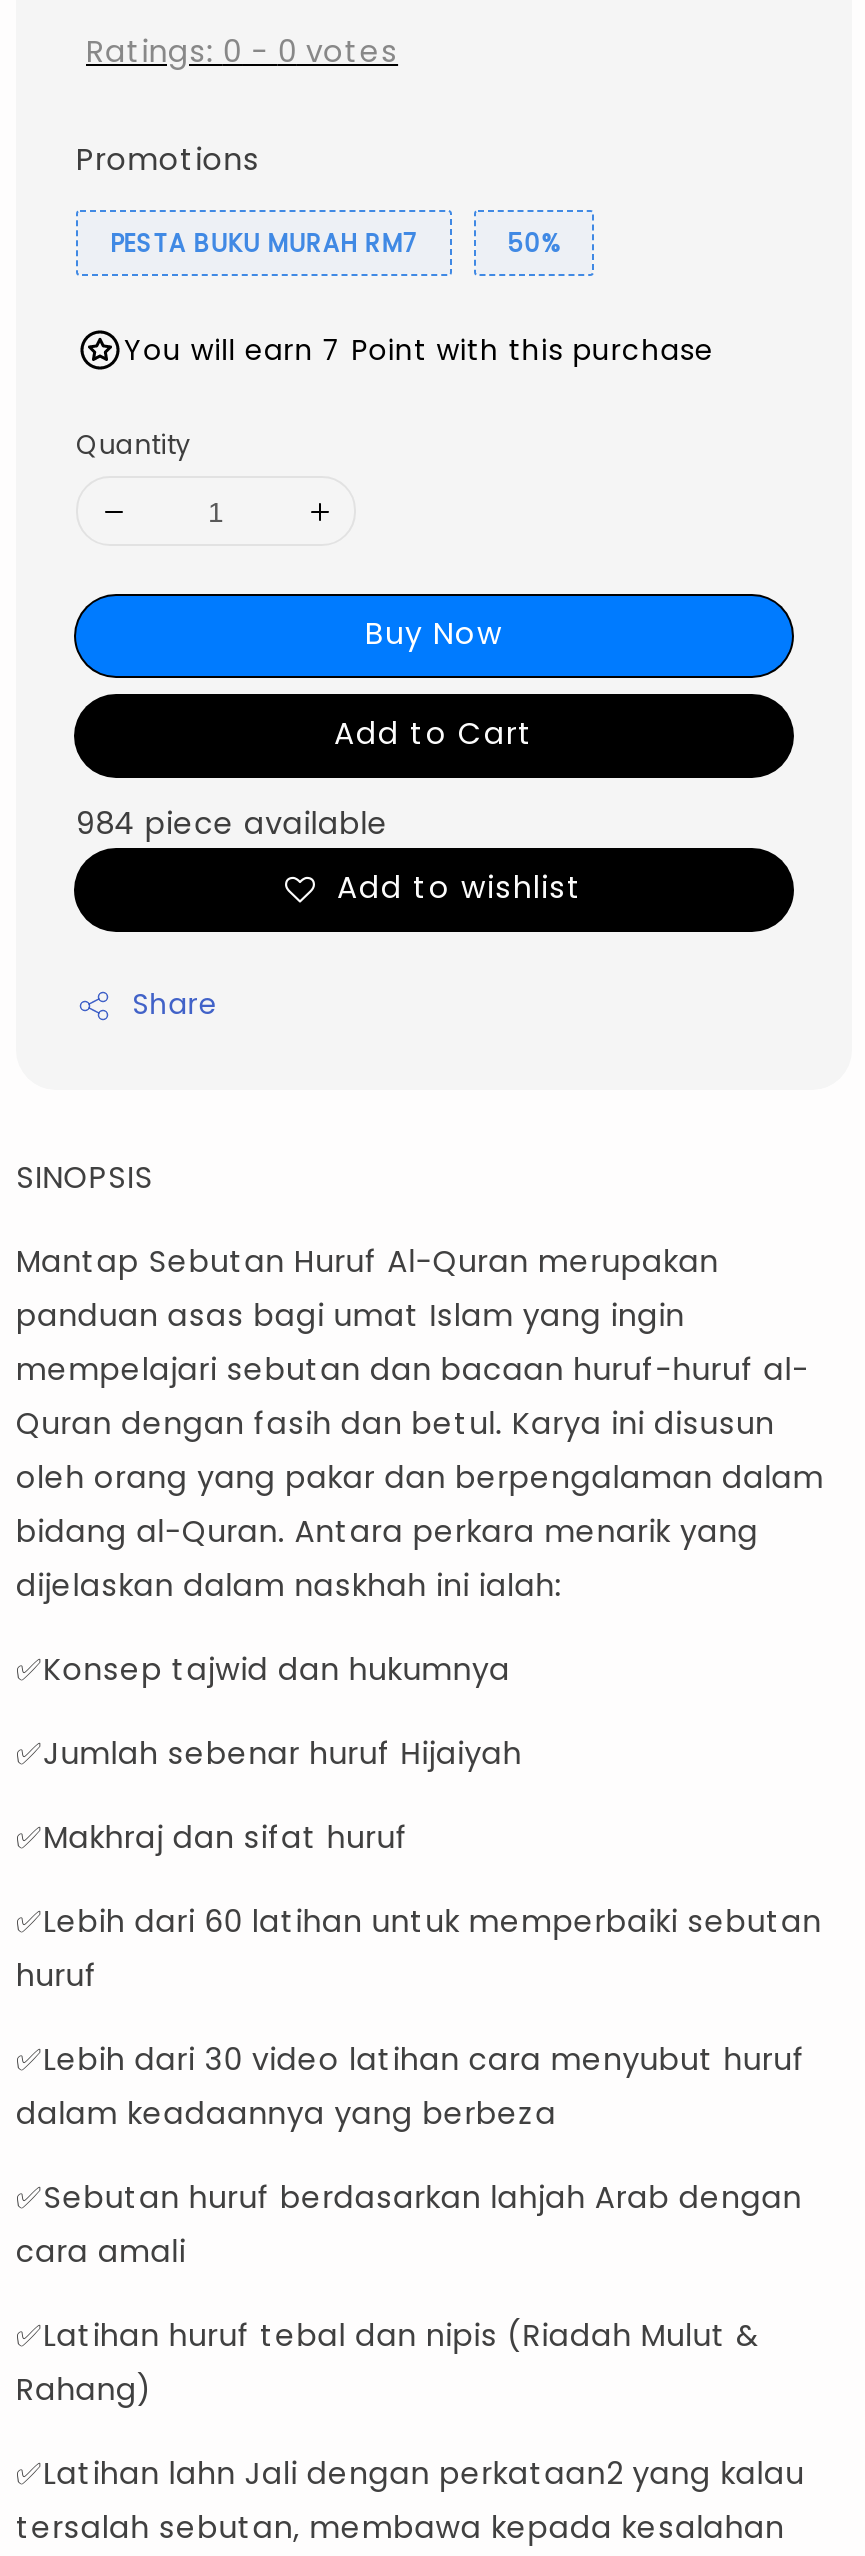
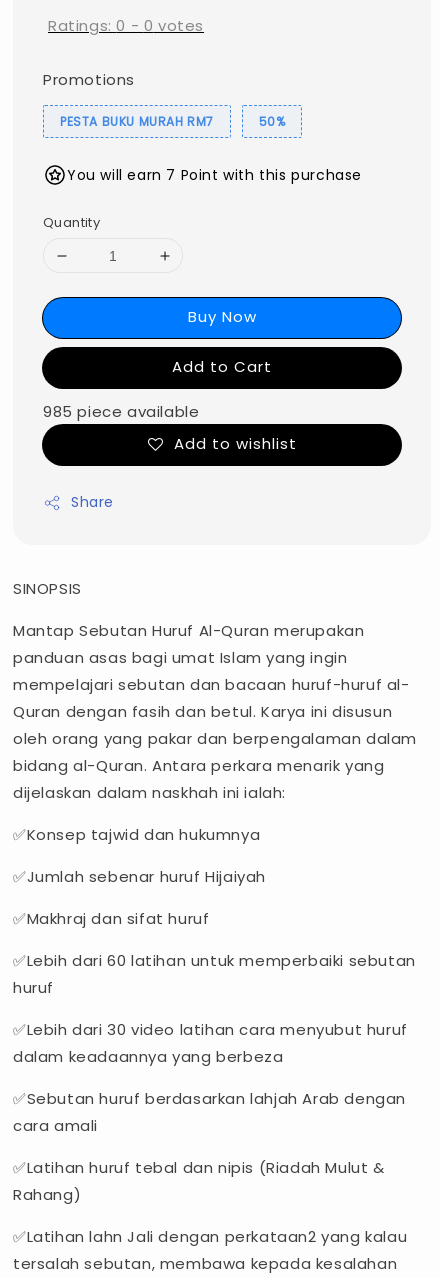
- 984 piece available
+ 985 piece available
